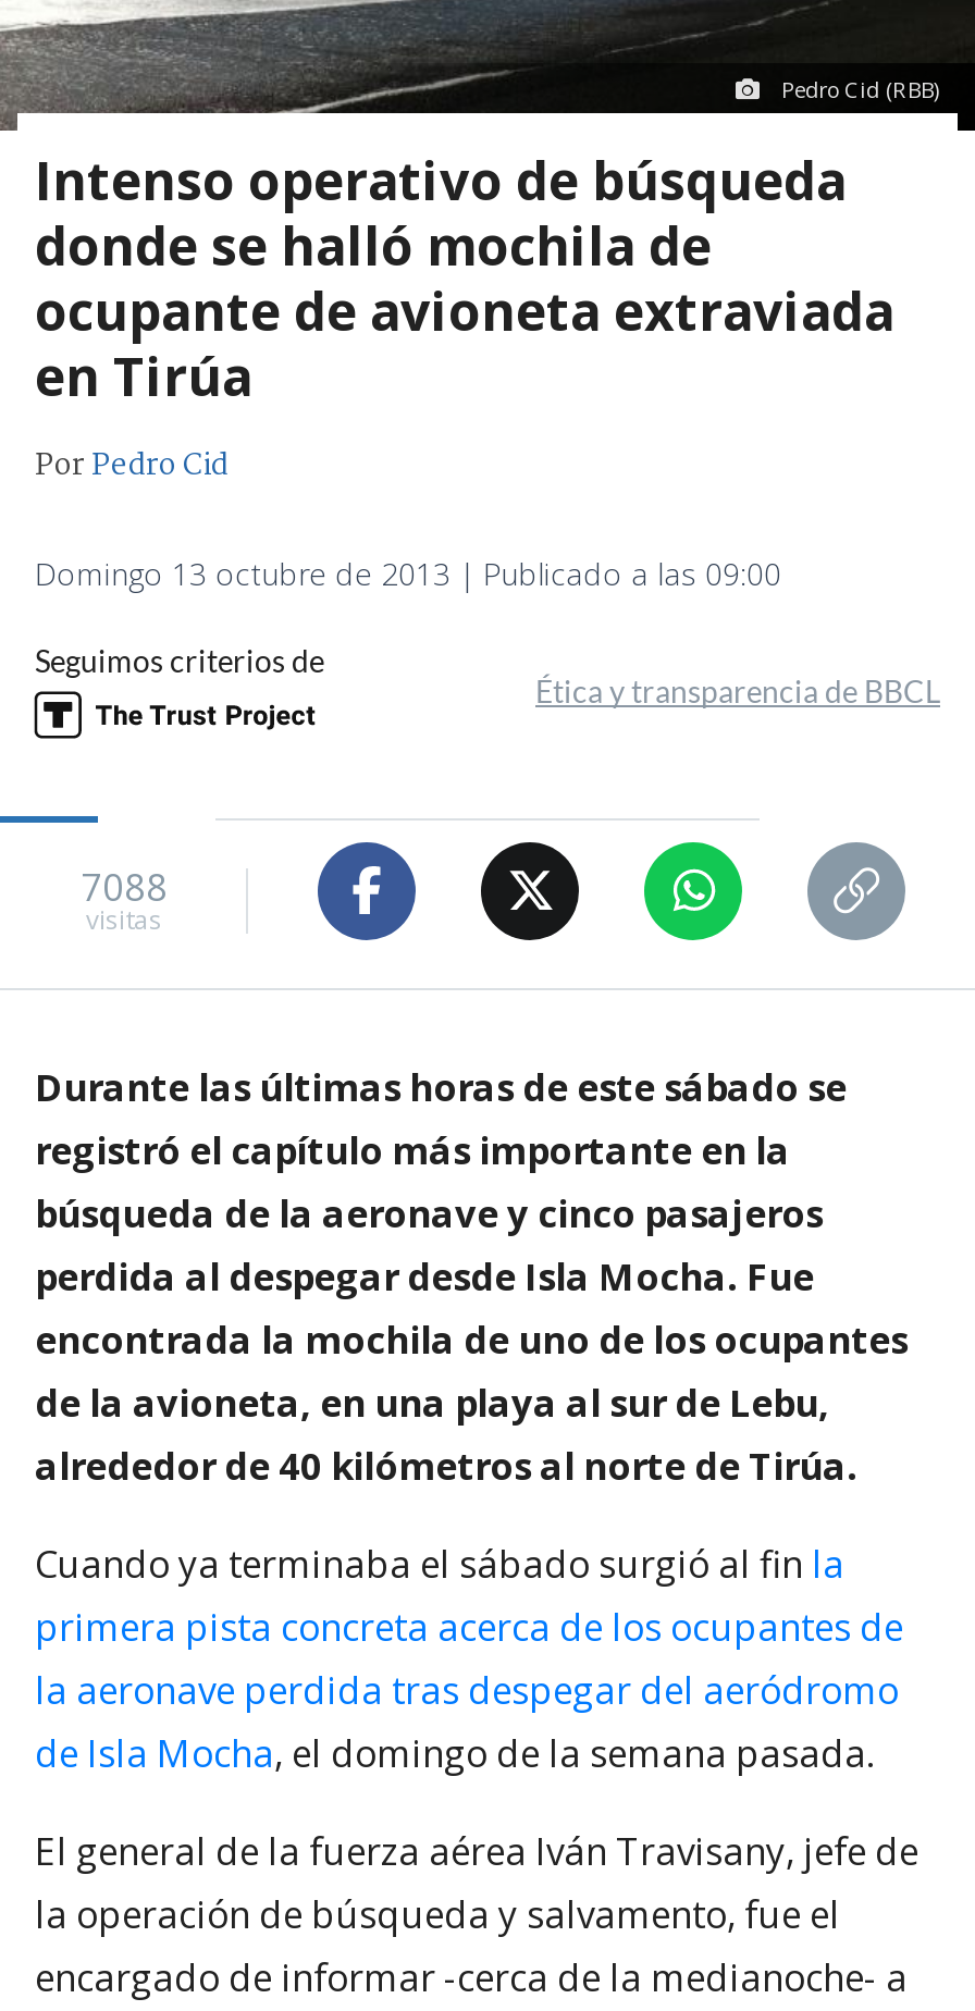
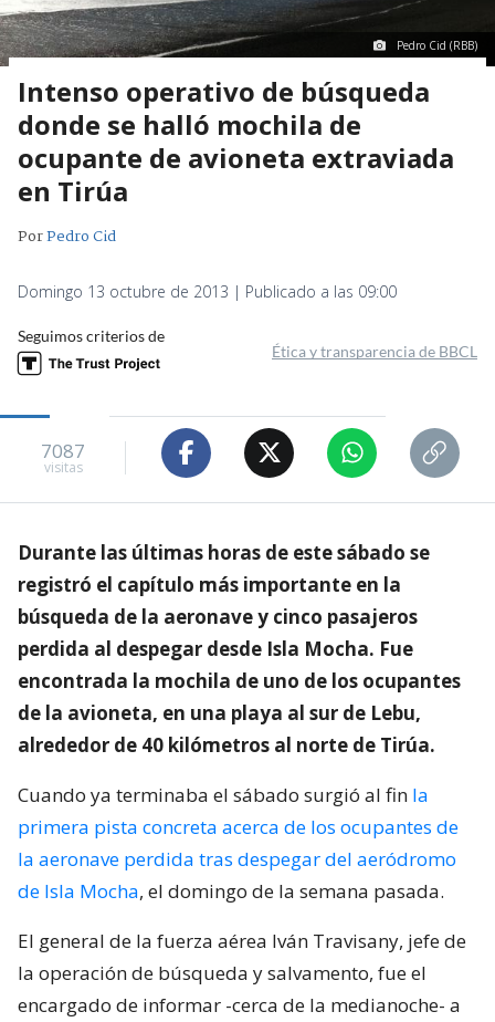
- 7088
+ 7087
